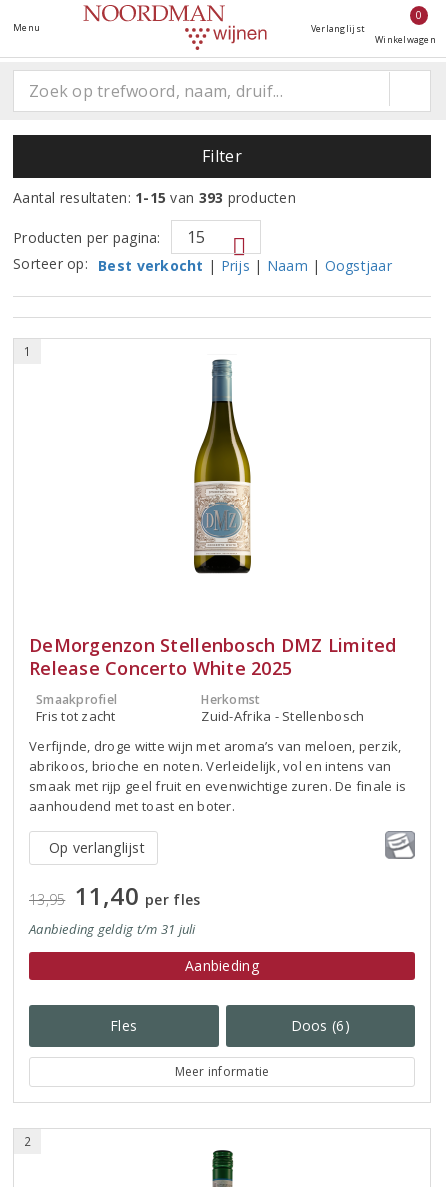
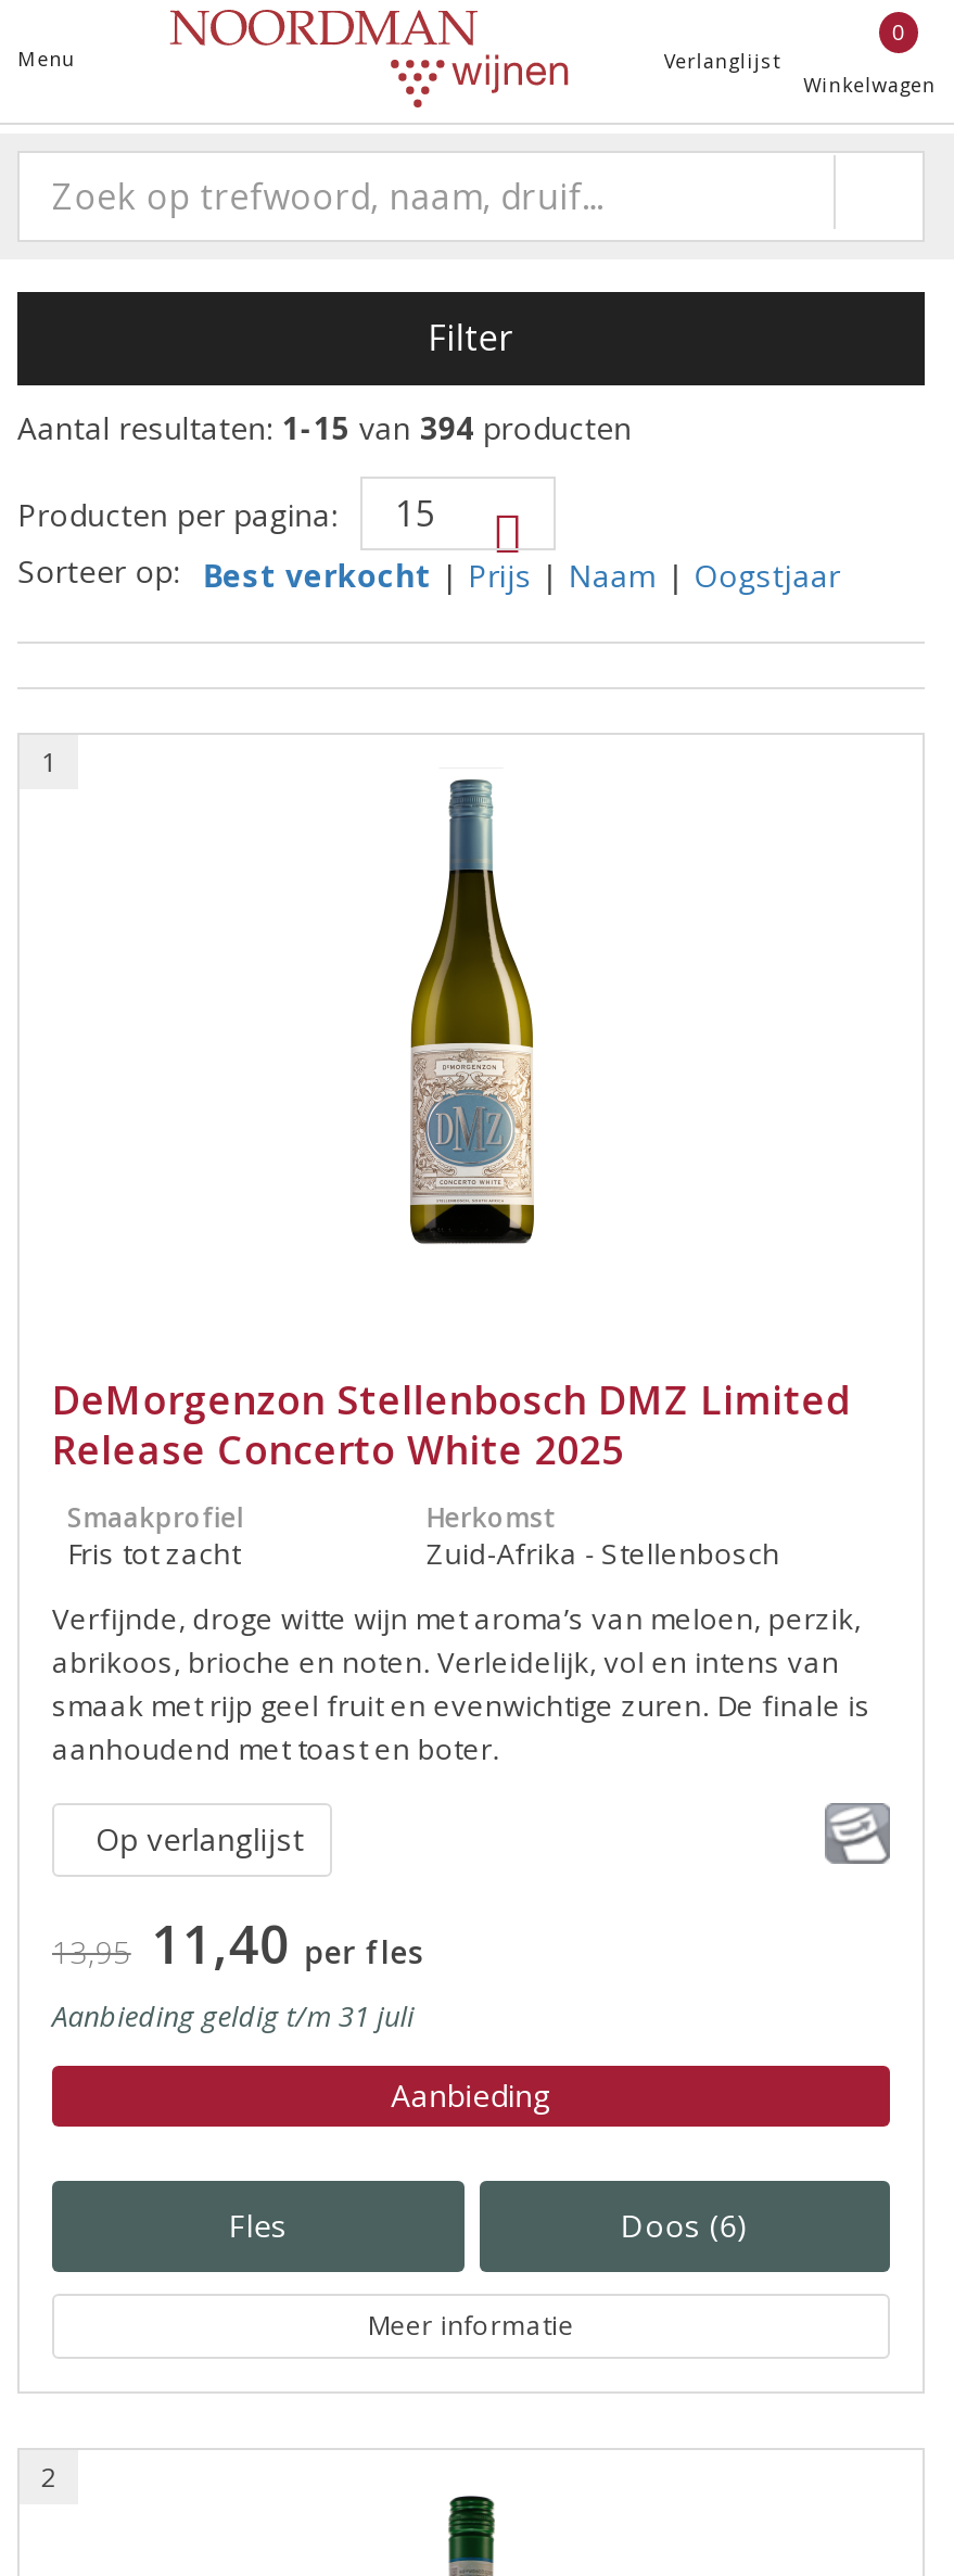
- Aantal resultaten: 1-15 van 393 producten
+ Aantal resultaten: 1-15 van 394 producten
